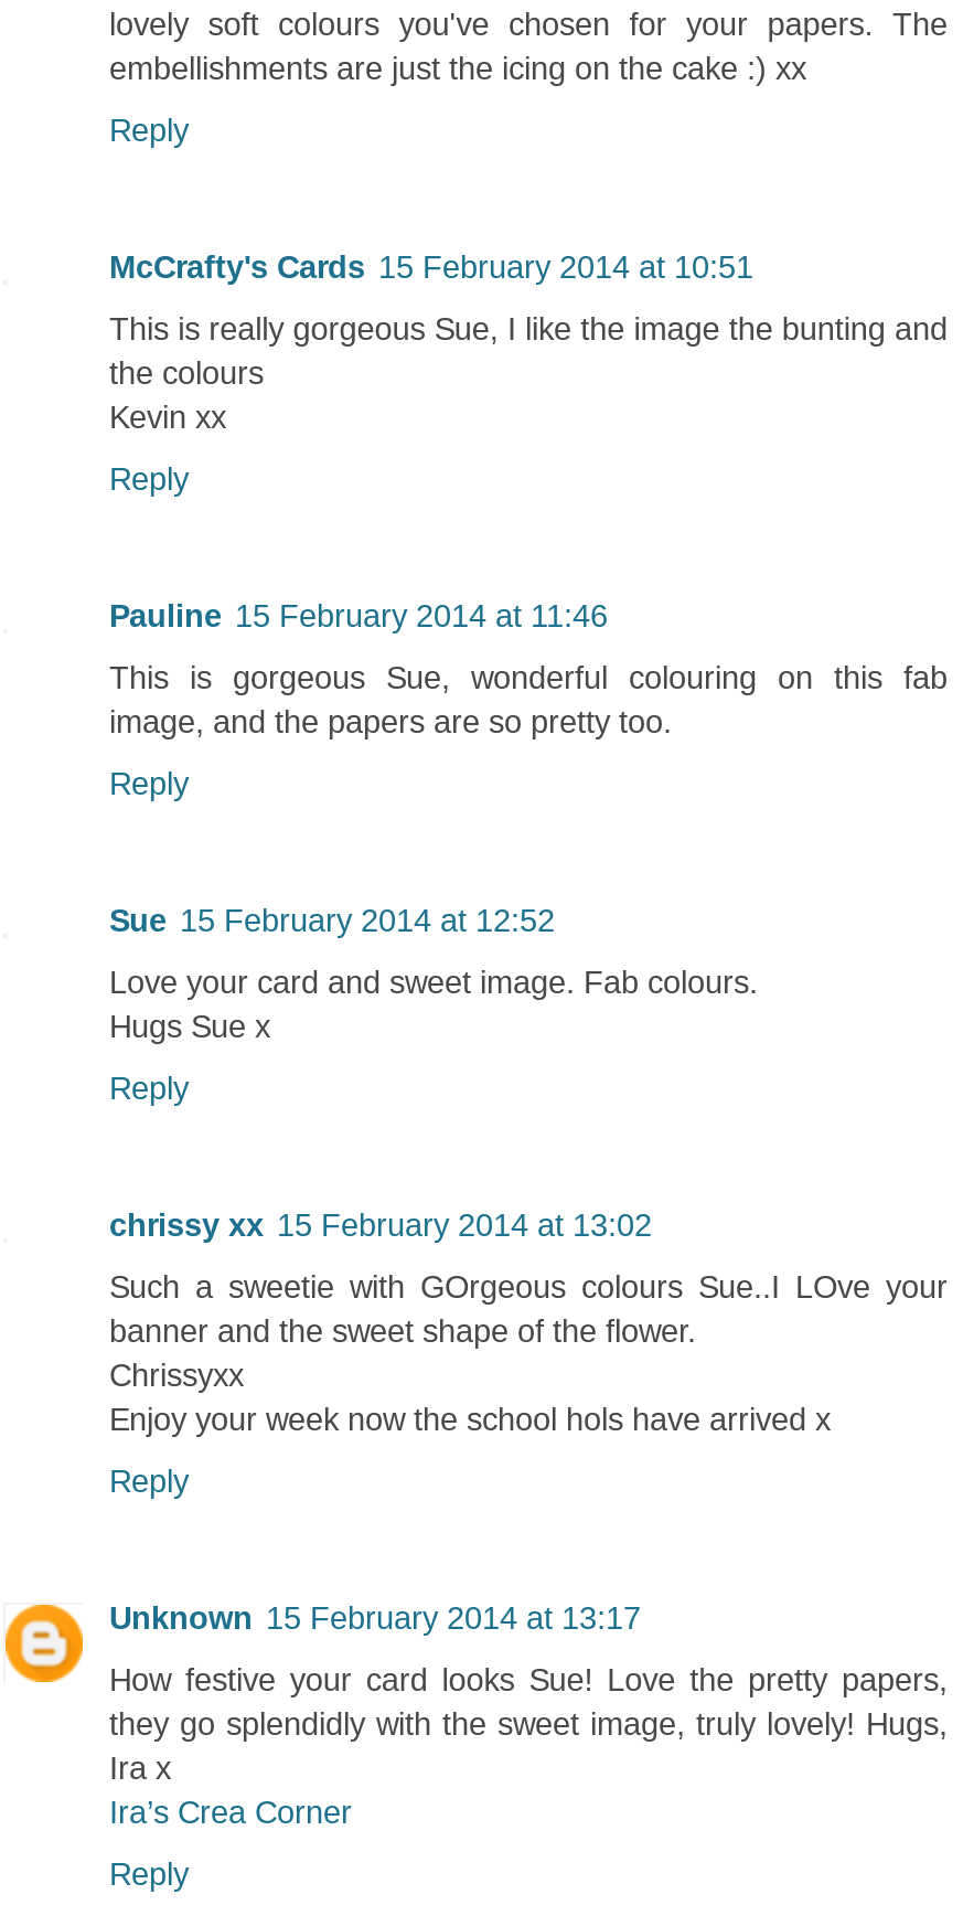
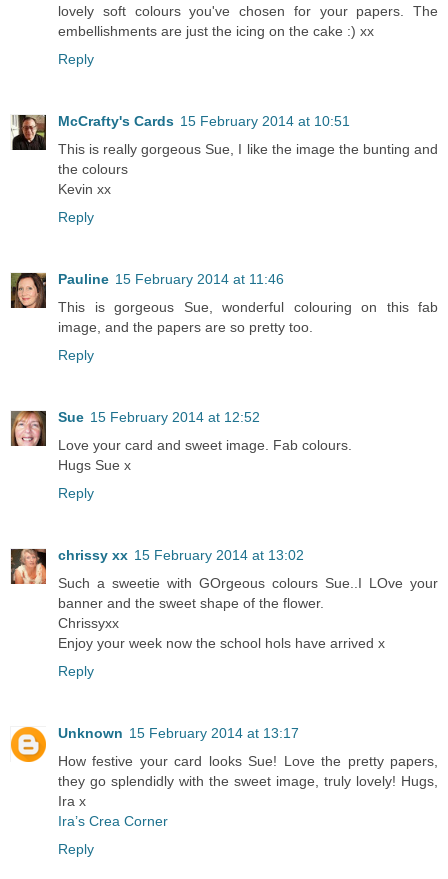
+ [image]

+ [image]

+ [image]

+ [image]
